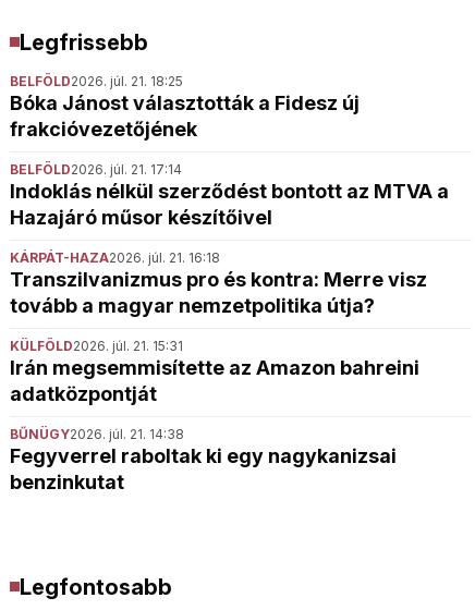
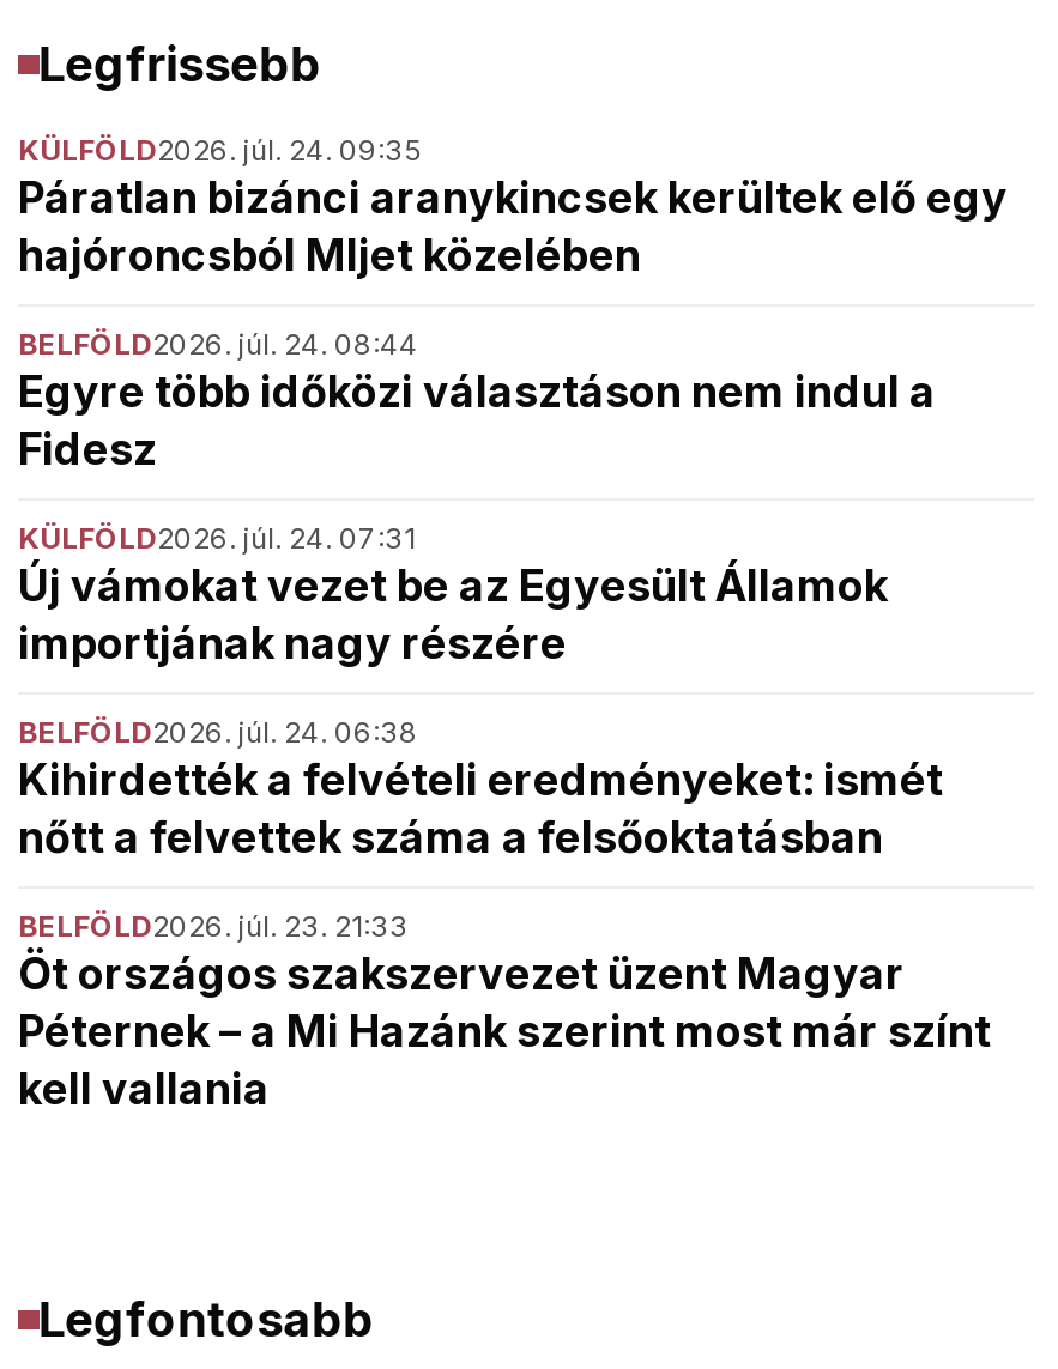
- BELFÖLD2026. júl. 21. 18:25
- Bóka Jánost választották a Fidesz új
- frakcióvezetőjének
+ KÜLFÖLD2026. júl. 24. 09:35
+ Páratlan bizánci aranykincsek kerültek elő egy
+ hajóroncsból Mljet közelében

- BELFÖLD2026. júl. 21. 17:14
- Indoklás nélkül szerződést bontott az MTVA a
- Hazajáró műsor készítőivel
+ BELFÖLD2026. júl. 24. 08:44
+ Egyre több időközi választáson nem indul a
+ Fidesz

- KÁRPÁT-HAZA2026. júl. 21. 16:18
- Transzilvanizmus pro és kontra: Merre visz
- tovább a magyar nemzetpolitika útja?
+ KÜLFÖLD2026. júl. 24. 07:31
+ Új vámokat vezet be az Egyesült Államok
+ importjának nagy részére

- KÜLFÖLD2026. júl. 21. 15:31
- Irán megsemmisítette az Amazon bahreini
- adatközpontját
+ BELFÖLD2026. júl. 24. 06:38
+ Kihirdették a felvételi eredményeket: ismét
+ nőtt a felvettek száma a felsőoktatásban

- BŰNÜGY2026. júl. 21. 14:38
- Fegyverrel raboltak ki egy nagykanizsai
- benzinkutat
+ BELFÖLD2026. júl. 23. 21:33
+ Öt országos szakszervezet üzent Magyar
+ Péternek – a Mi Hazánk szerint most már színt
+ kell vallania
